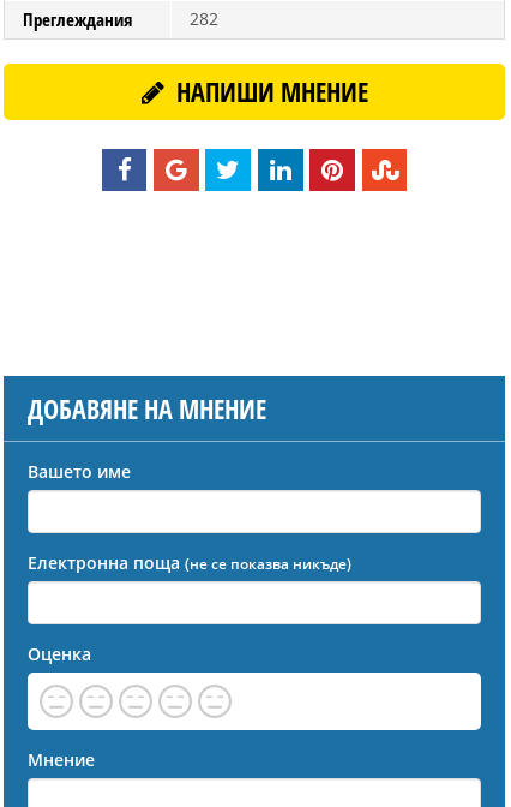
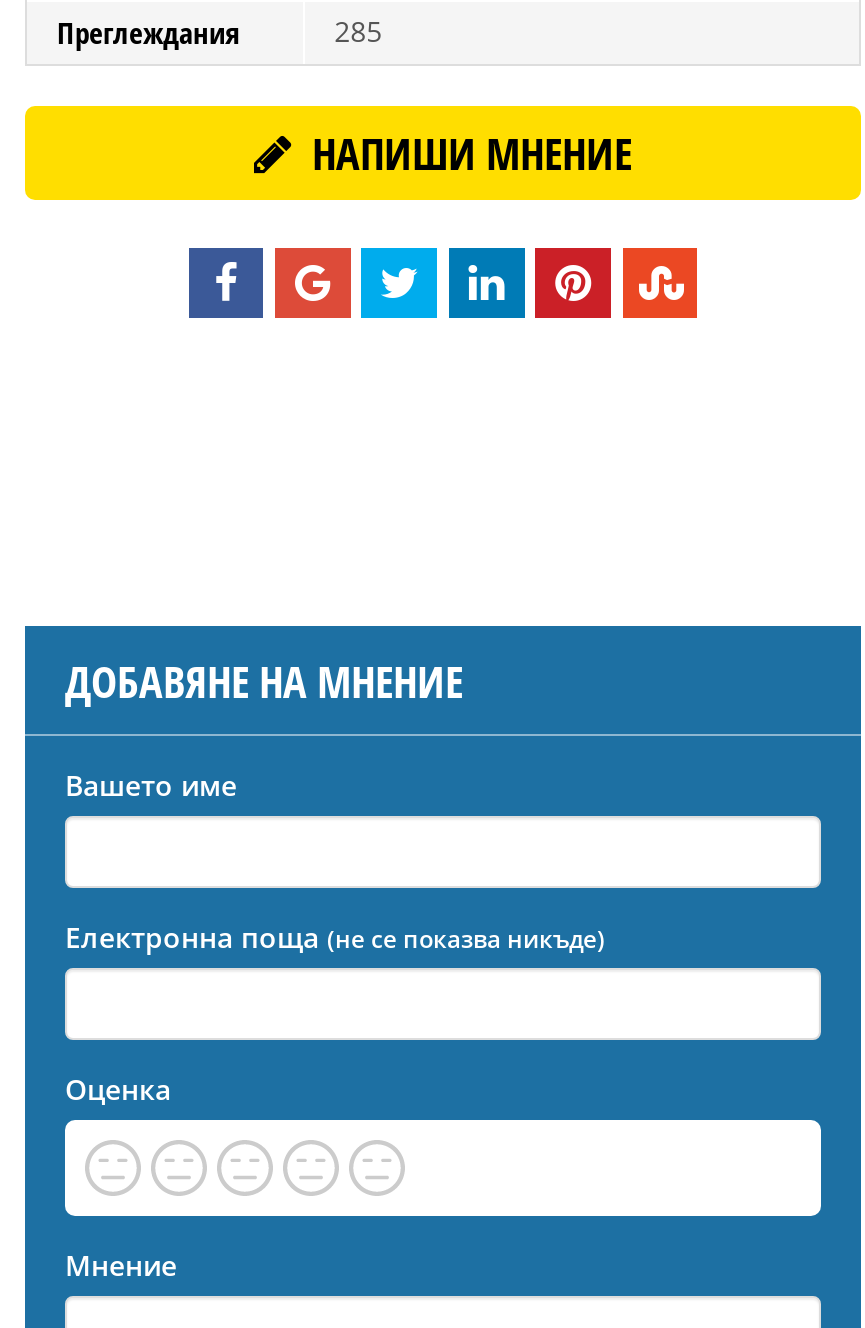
- 282
+ 285
